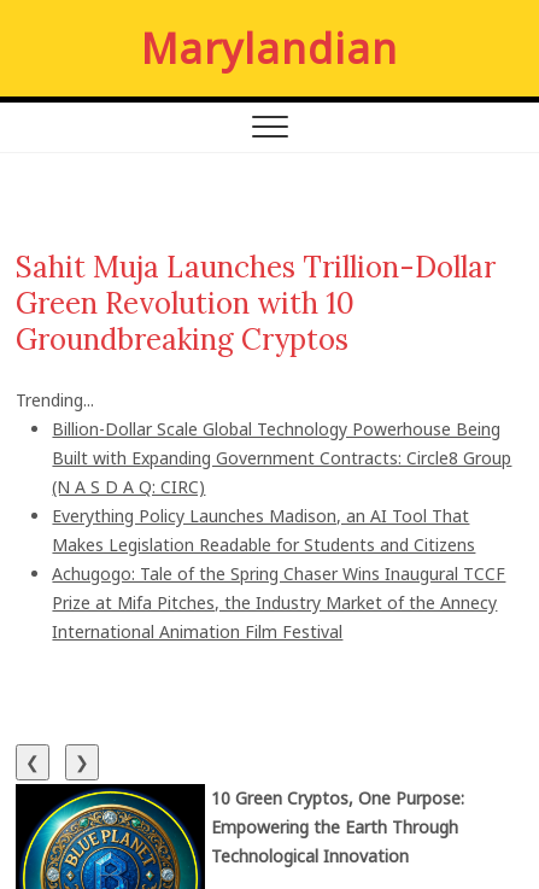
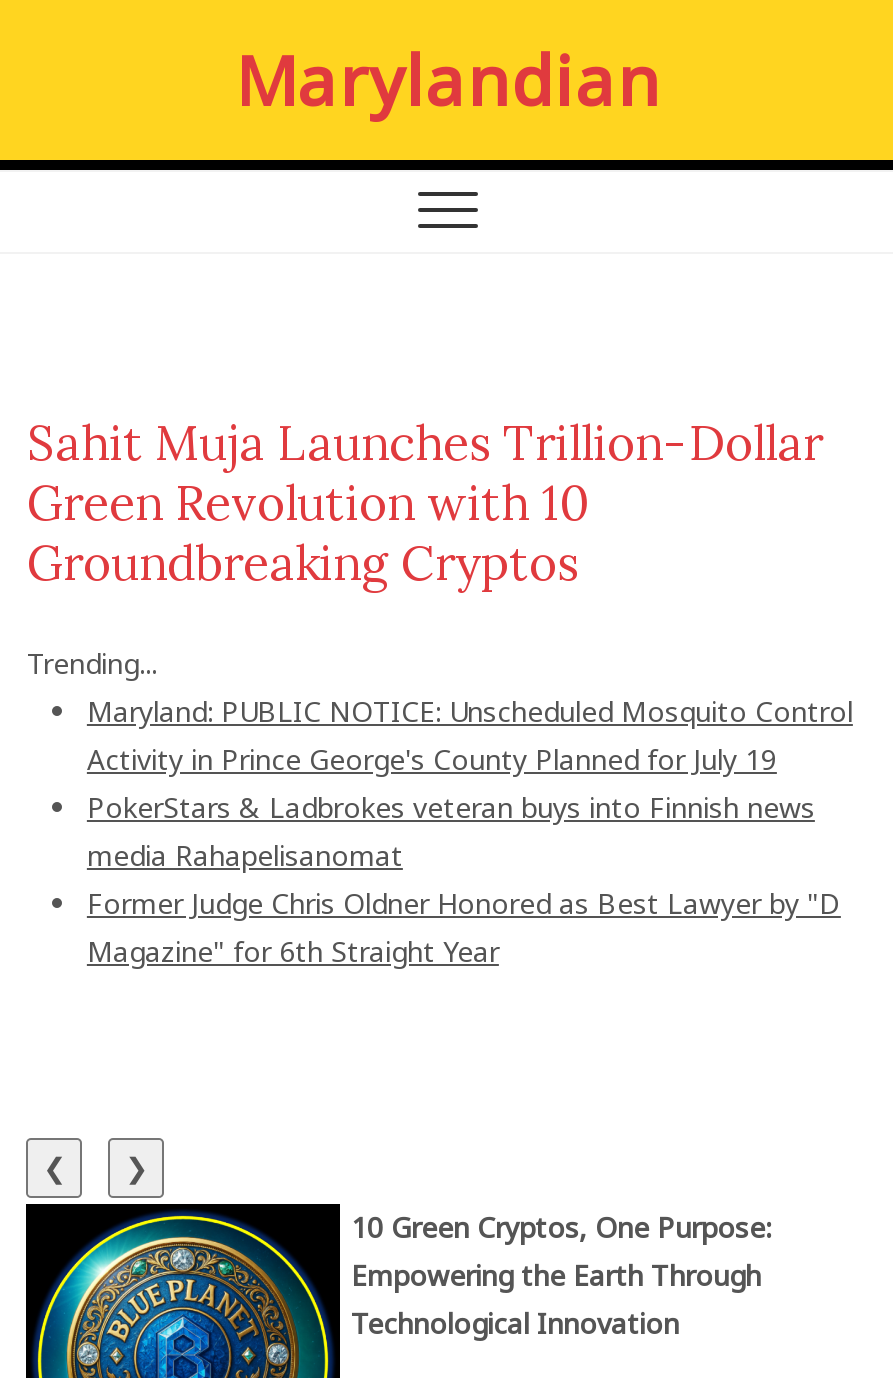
- Billion-Dollar Scale Global Technology Powerhouse Being
- Built with Expanding Government Contracts: Circle8 Group
- (N A S D A Q: CIRC)
- Everything Policy Launches Madison, an AI Tool That
- Makes Legislation Readable for Students and Citizens
- Achugogo: Tale of the Spring Chaser Wins Inaugural TCCF
- Prize at Mifa Pitches, the Industry Market of the Annecy
- International Animation Film Festival
+ Maryland: PUBLIC NOTICE: Unscheduled Mosquito Control
+ Activity in Prince George's County Planned for July 19
+ PokerStars & Ladbrokes veteran buys into Finnish news
+ media Rahapelisanomat
+ Former Judge Chris Oldner Honored as Best Lawyer by "D
+ Magazine" for 6th Straight Year
